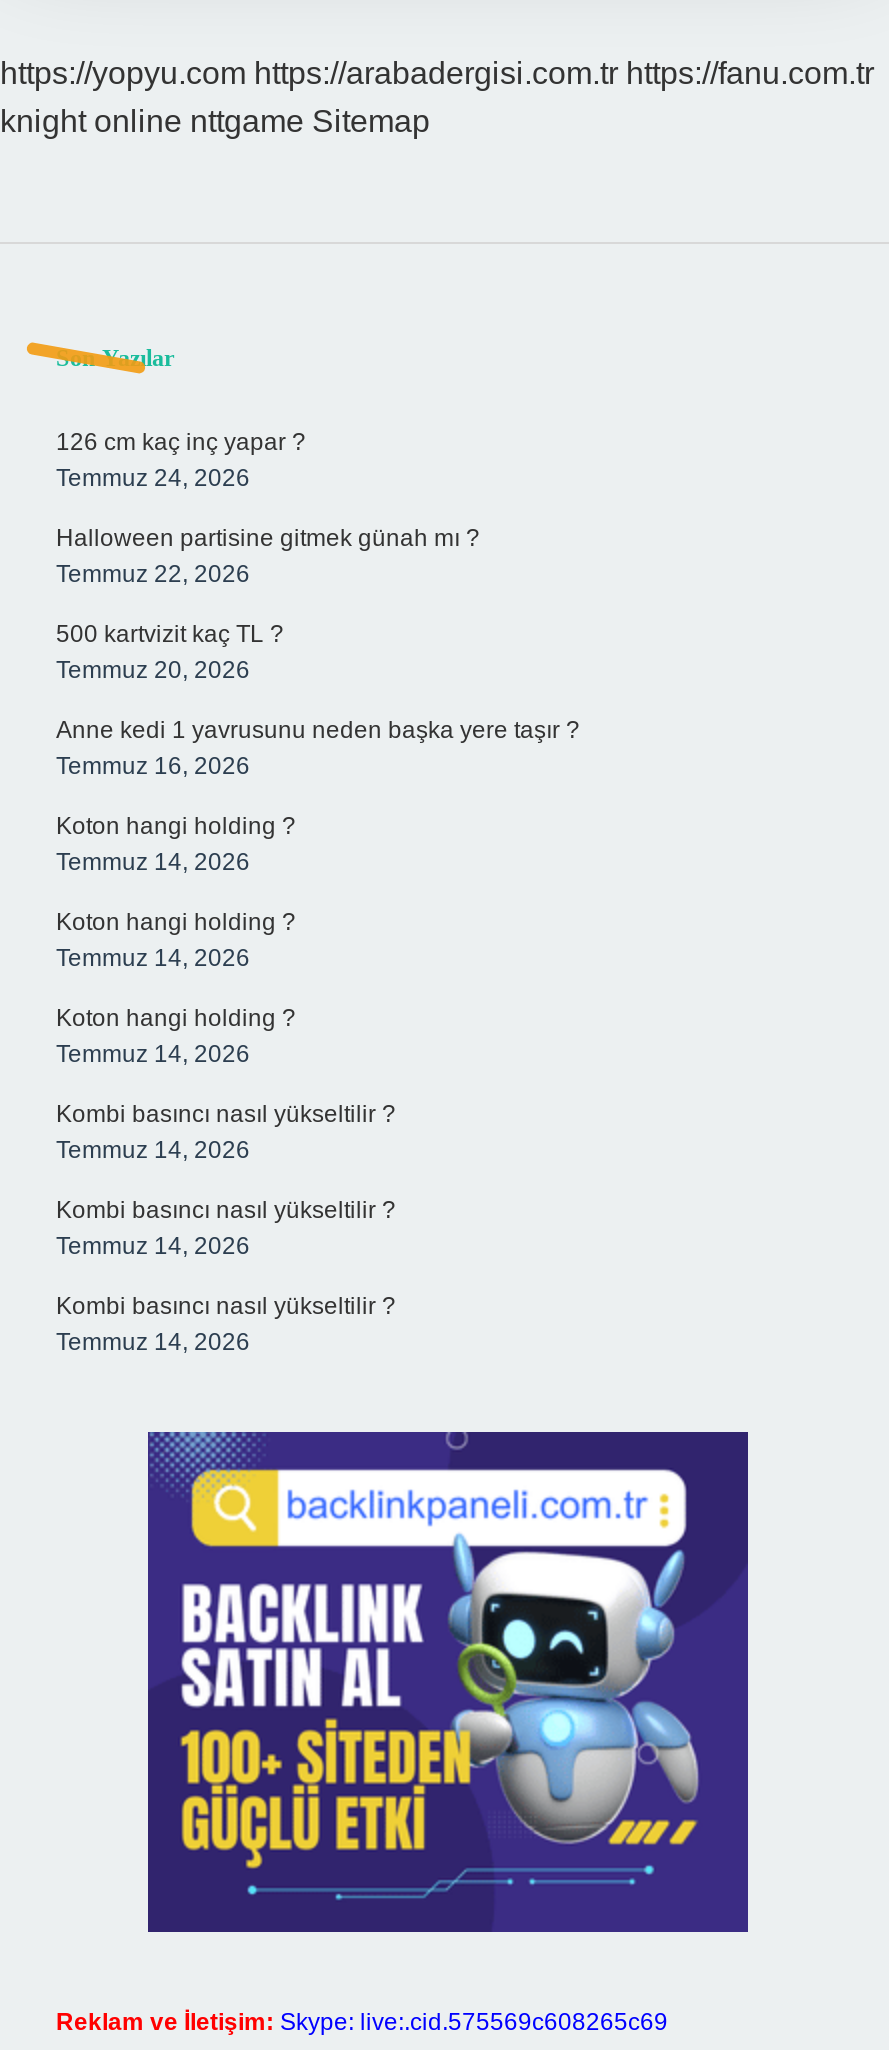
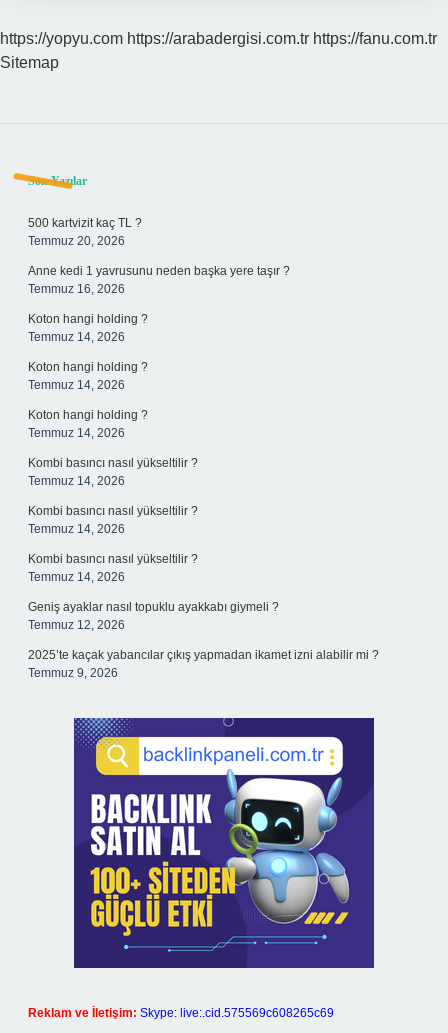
- knight online nttgame Sitemap
+ Sitemap

- 126 cm kaç inç yapar ?
- Temmuz 24, 2026
- Halloween partisine gitmek günah mı ?
- Temmuz 22, 2026

moved up: 500 kartvizit kaç TL ? | Temmuz 20, 2026 | Anne kedi 1 yavrusunu neden başka yere taşır ? | ... | Kombi basıncı nasıl yükseltilir ? | Temmuz 14, 2026

+ Geniş ayaklar nasıl topuklu ayakkabı giymeli ?
+ Temmuz 12, 2026
+ 2025’te kaçak yabancılar çıkış yapmadan ikamet izni alabilir mi ?
+ Temmuz 9, 2026
